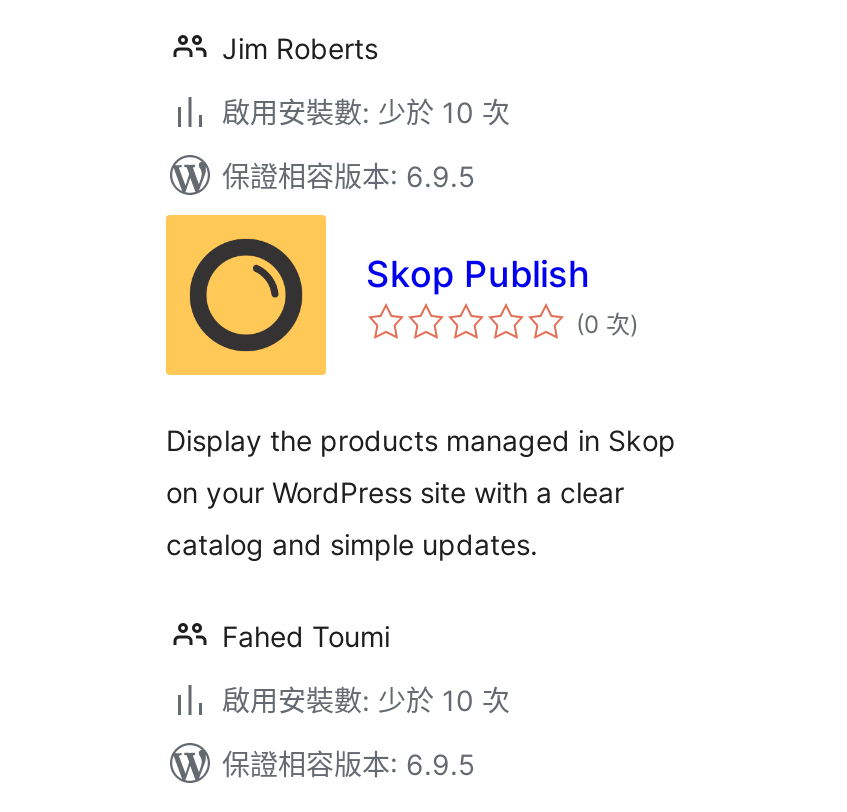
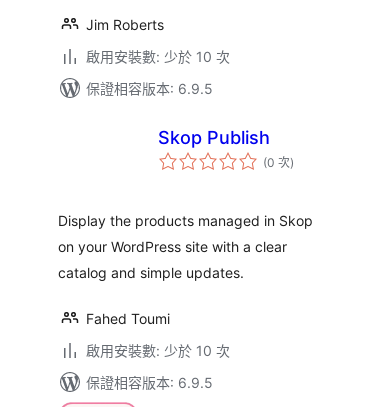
- [image]
